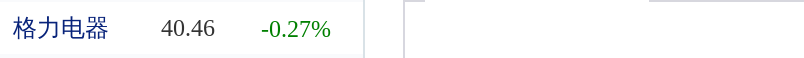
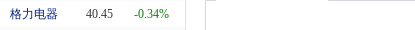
- 40.46
+ 40.45

- -0.27%
+ -0.34%
